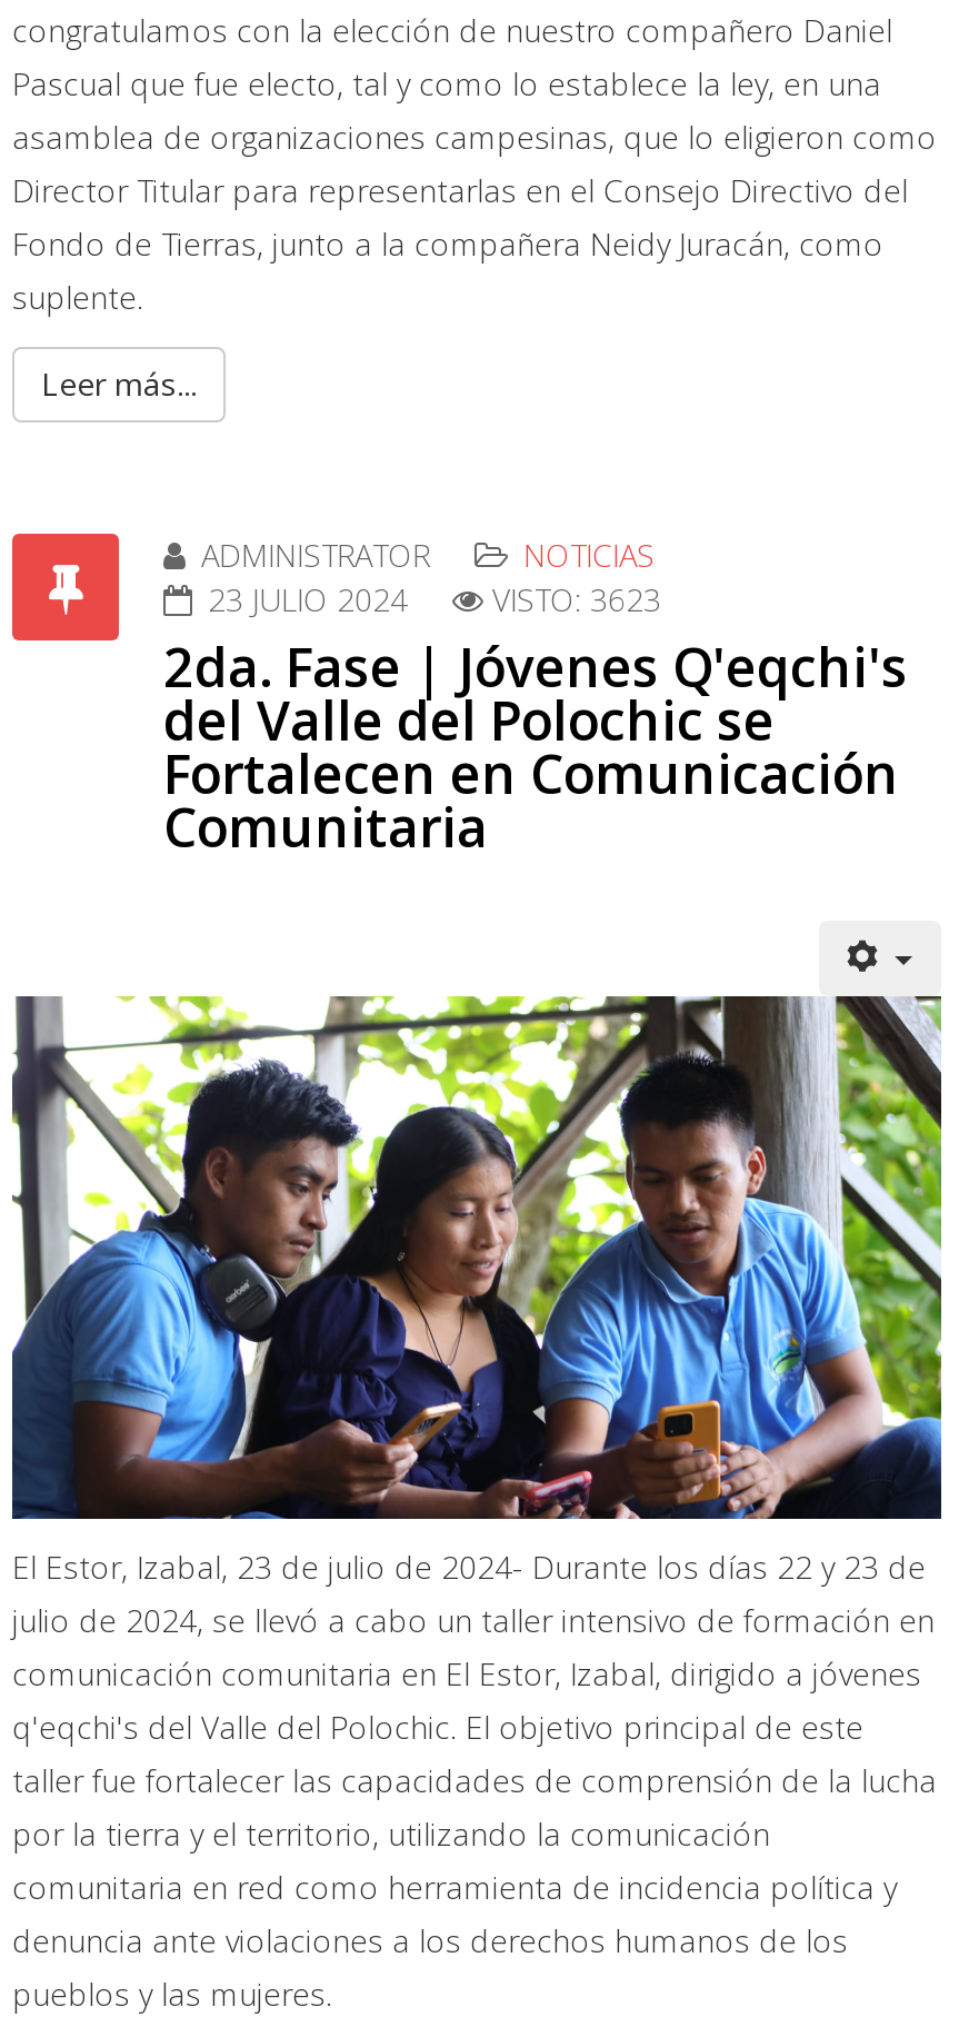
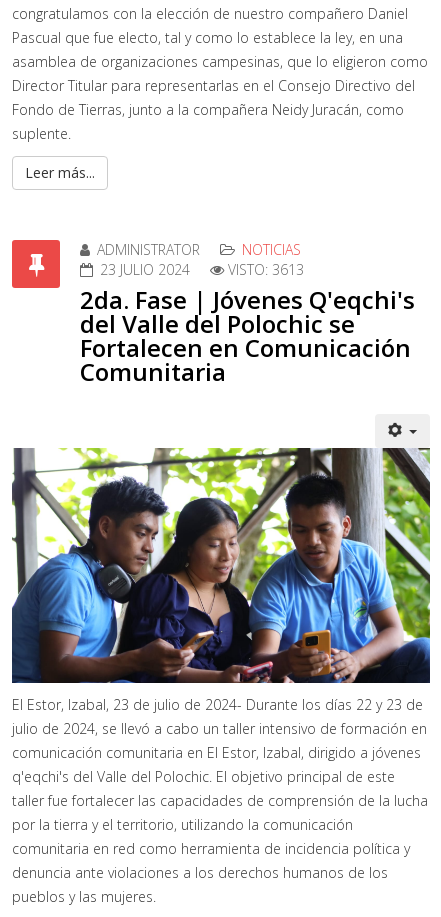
- 23 JULIO 2024 VISTO: 3623
+ 23 JULIO 2024 VISTO: 3613
